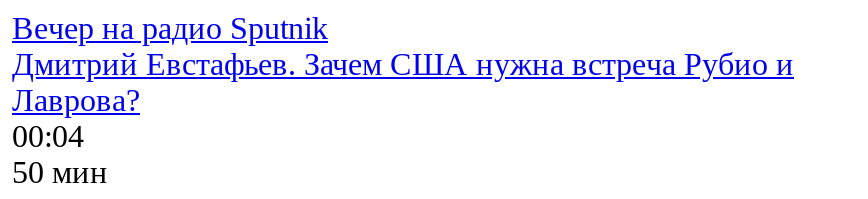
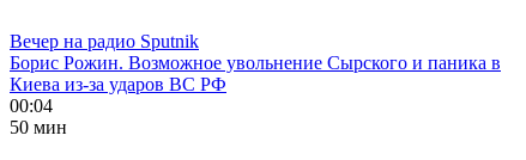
- Дмитрий Евстафьев. Зачем США нужна встреча Рубио и
- Лаврова?
+ Борис Рожин. Возможное увольнение Сырского и паника в
+ Киева из-за ударов ВС РФ
